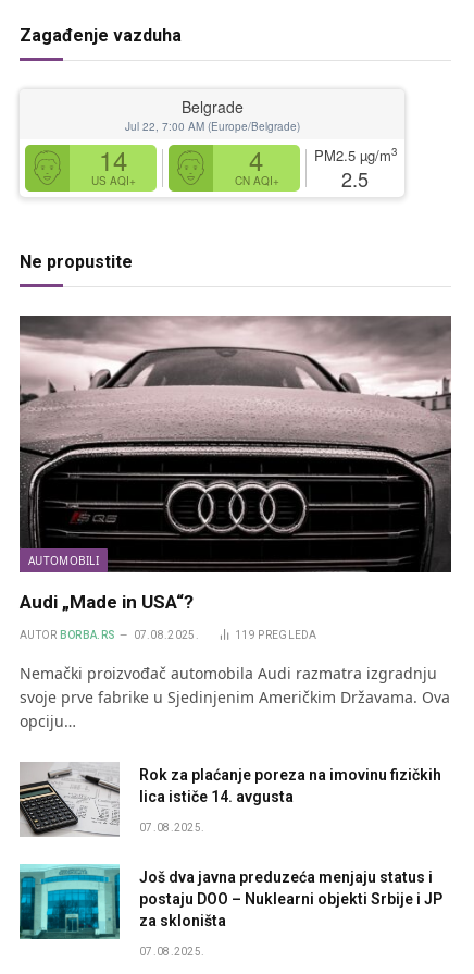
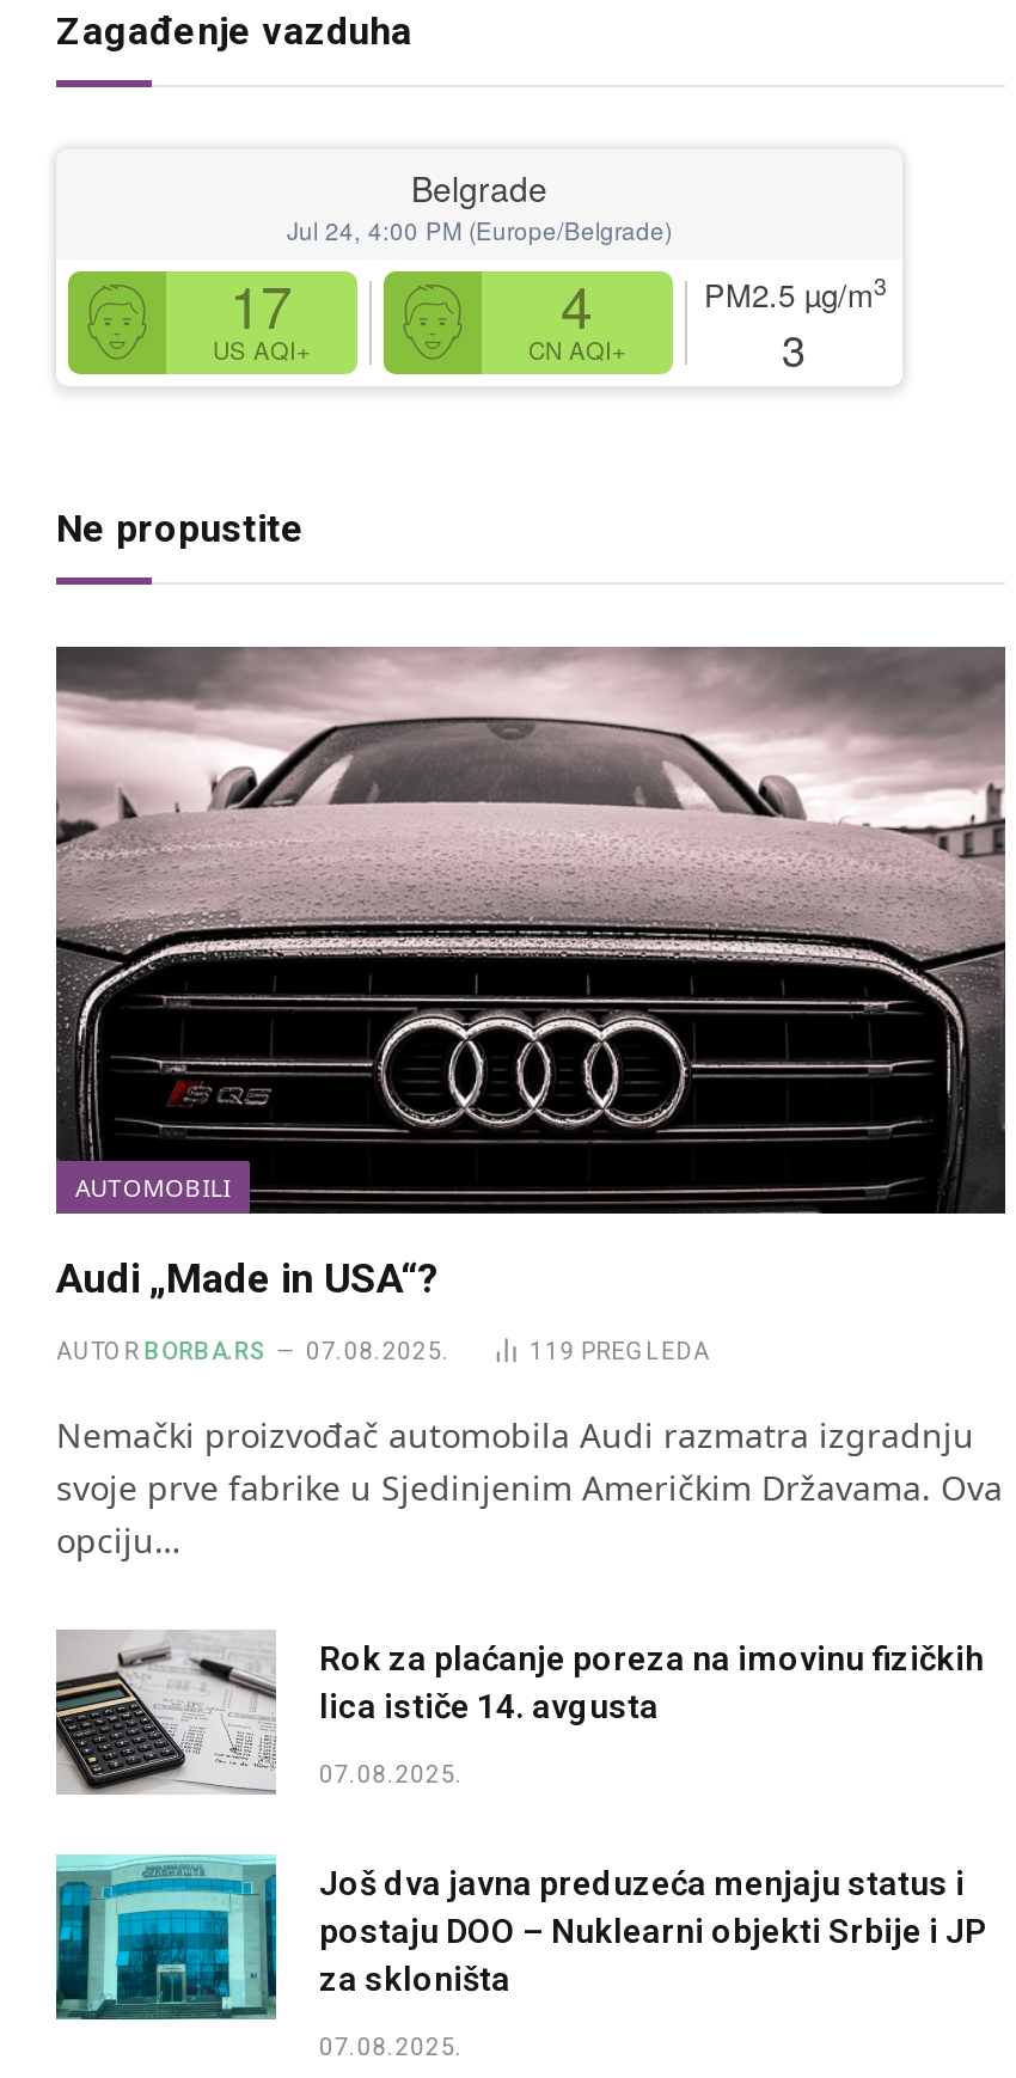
- Jul 22, 7:00 AM (Europe/Belgrade)
+ Jul 24, 4:00 PM (Europe/Belgrade)

- 14
+ 17

- 2.5
+ 3
